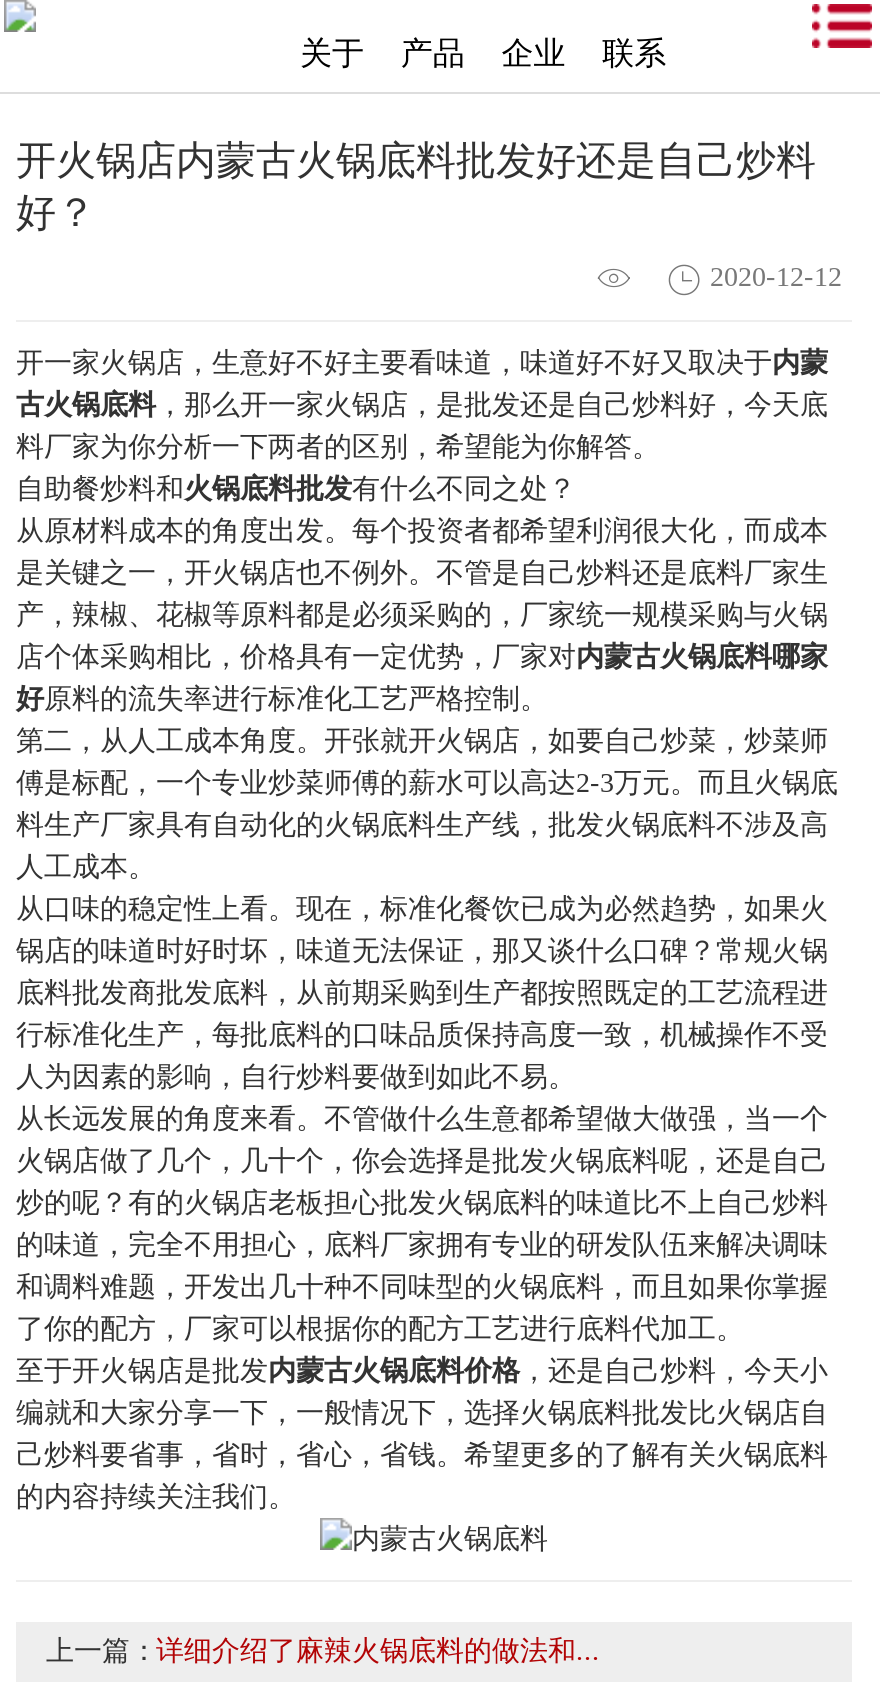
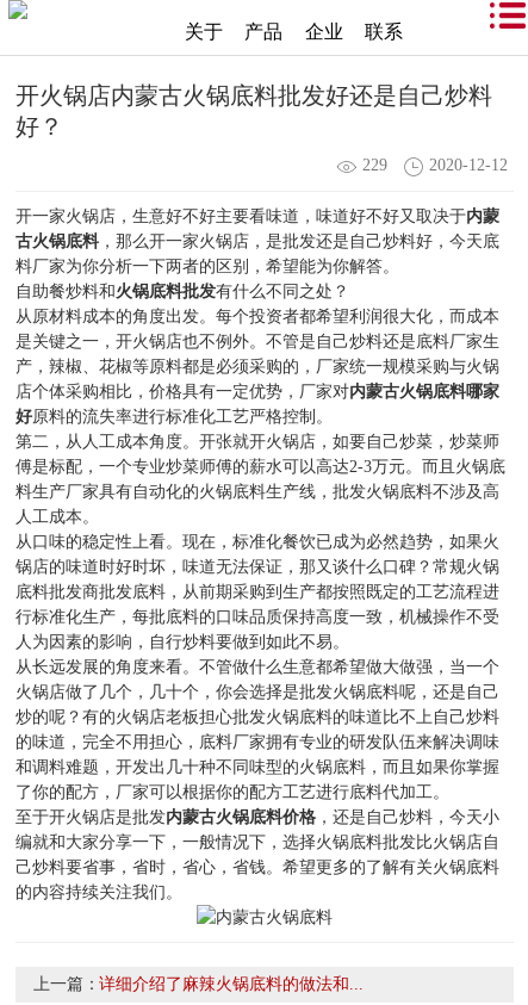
+ 229
